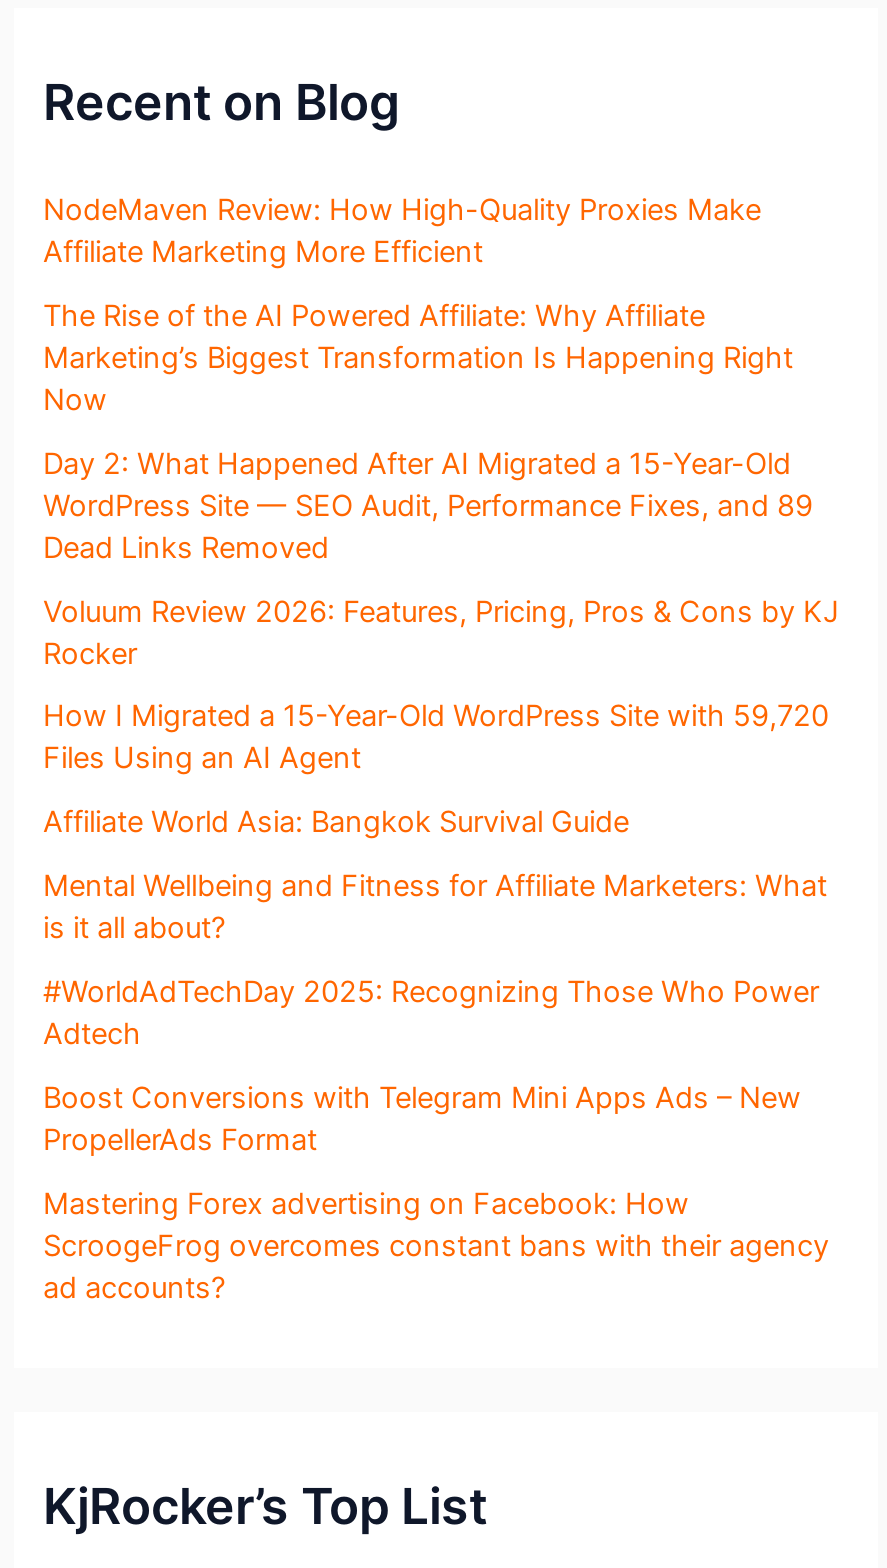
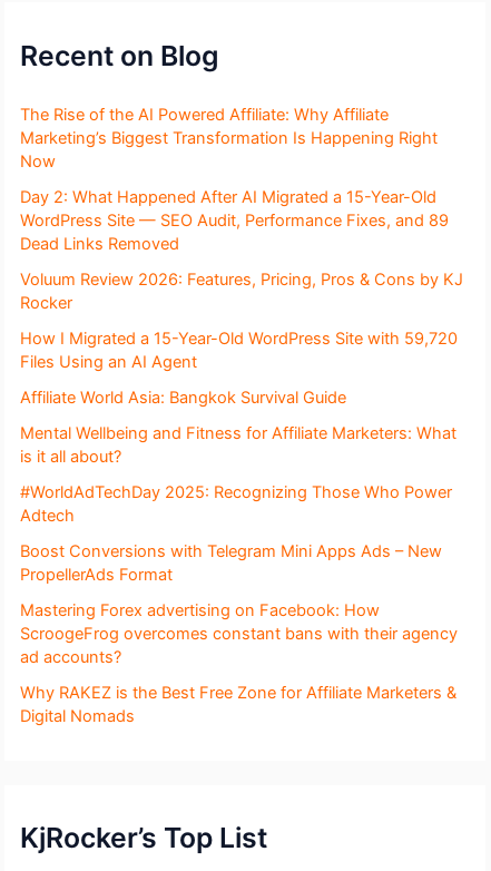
- NodeMaven Review: How High-Quality Proxies Make
- Affiliate Marketing More Efficient

moved up: The Rise of the AI Powered Affiliate: Why Affiliate | Marketing’s Biggest Transformation Is Happening Right | Now | ... | ScroogeFrog overcomes constant bans with their agency | ad accounts?

+ Why RAKEZ is the Best Free Zone for Affiliate Marketers &
+ Digital Nomads
